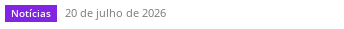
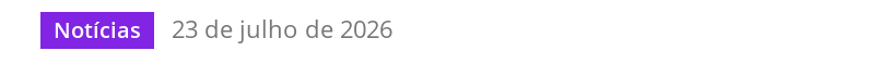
- Notícias 20 de julho de 2026
+ Notícias 23 de julho de 2026
